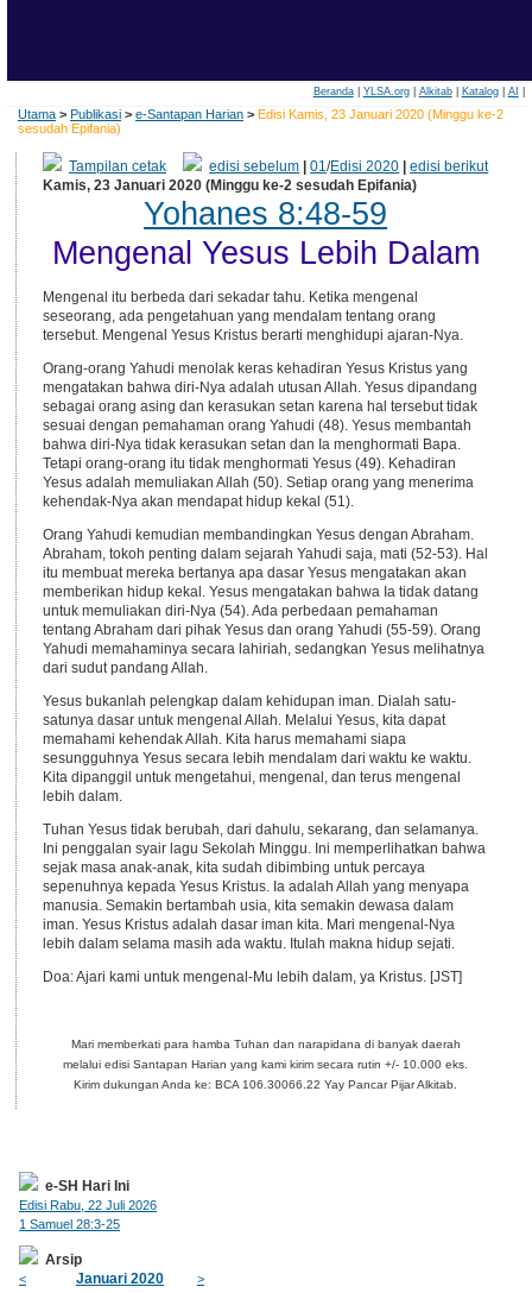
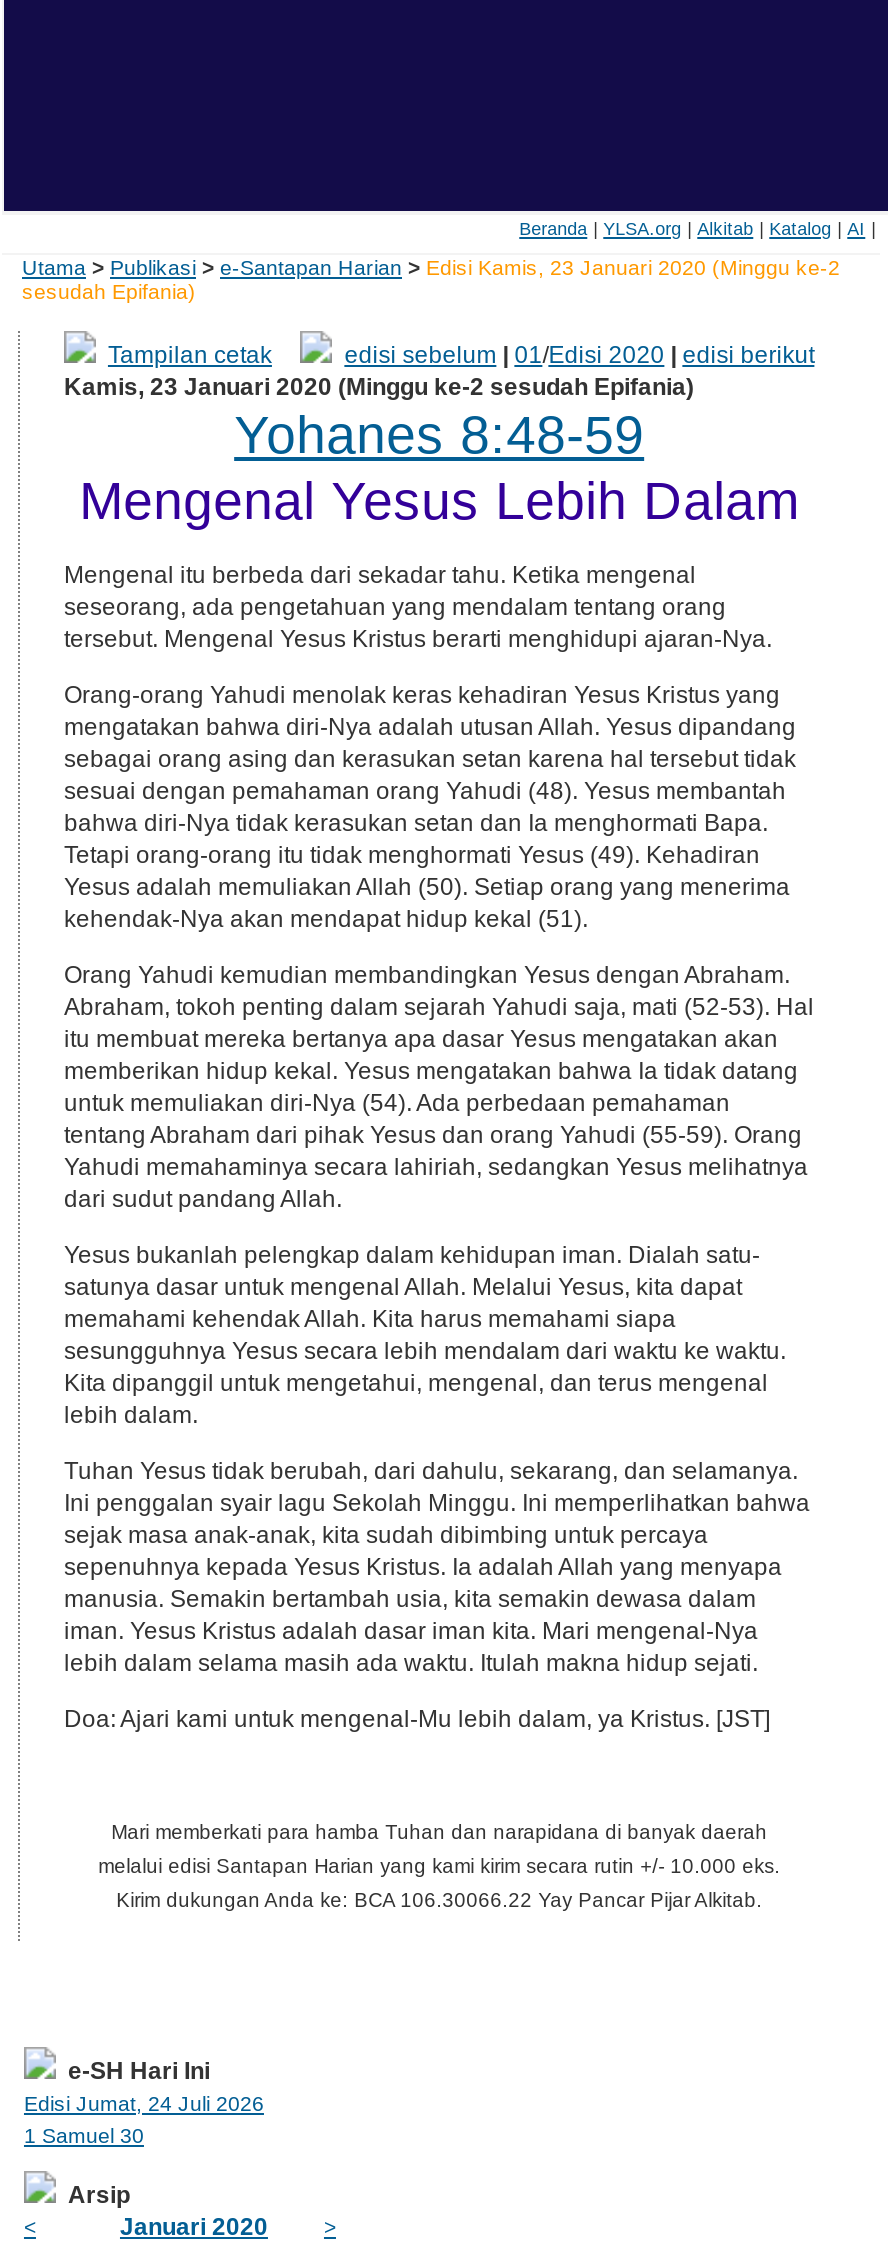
- Edisi Rabu, 22 Juli 2026
+ Edisi Jumat, 24 Juli 2026

- 1 Samuel 28:3-25
+ 1 Samuel 30
